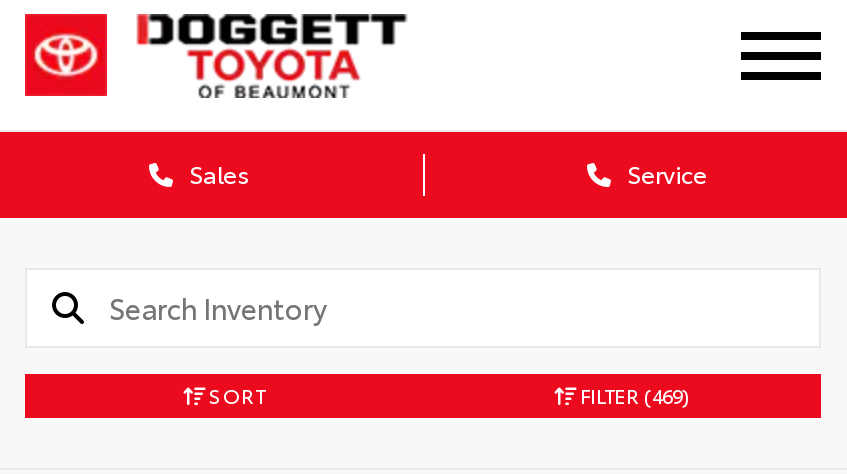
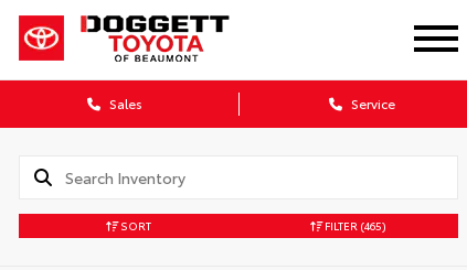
- FILTER (469)
+ FILTER (465)
